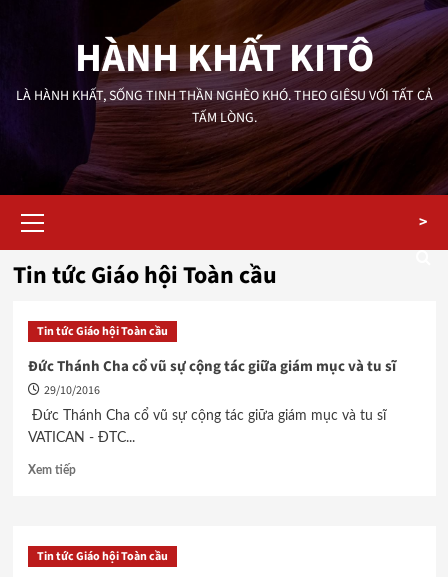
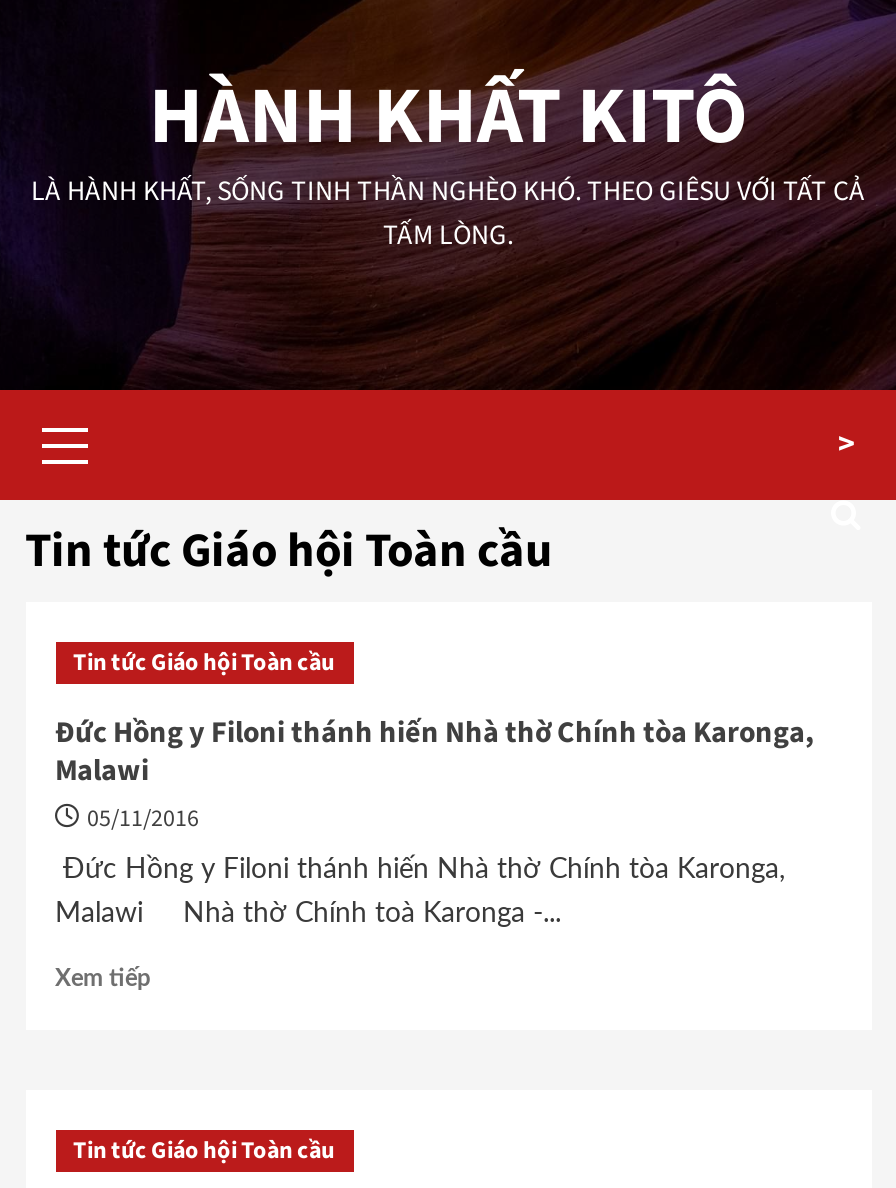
- Đức Thánh Cha cổ vũ sự cộng tác giữa giám mục và tu sĩ
- 29/10/2016
+ Đức Hồng y Filoni thánh hiến Nhà thờ Chính tòa Karonga,
+ Malawi
+ 05/11/2016

- Đức Thánh Cha cổ vũ sự cộng tác giữa giám mục và tu sĩ
+ Đức Hồng y Filoni thánh hiến Nhà thờ Chính tòa Karonga,

- VATICAN - ĐTC...
+ Malawi Nhà thờ Chính toà Karonga -...
